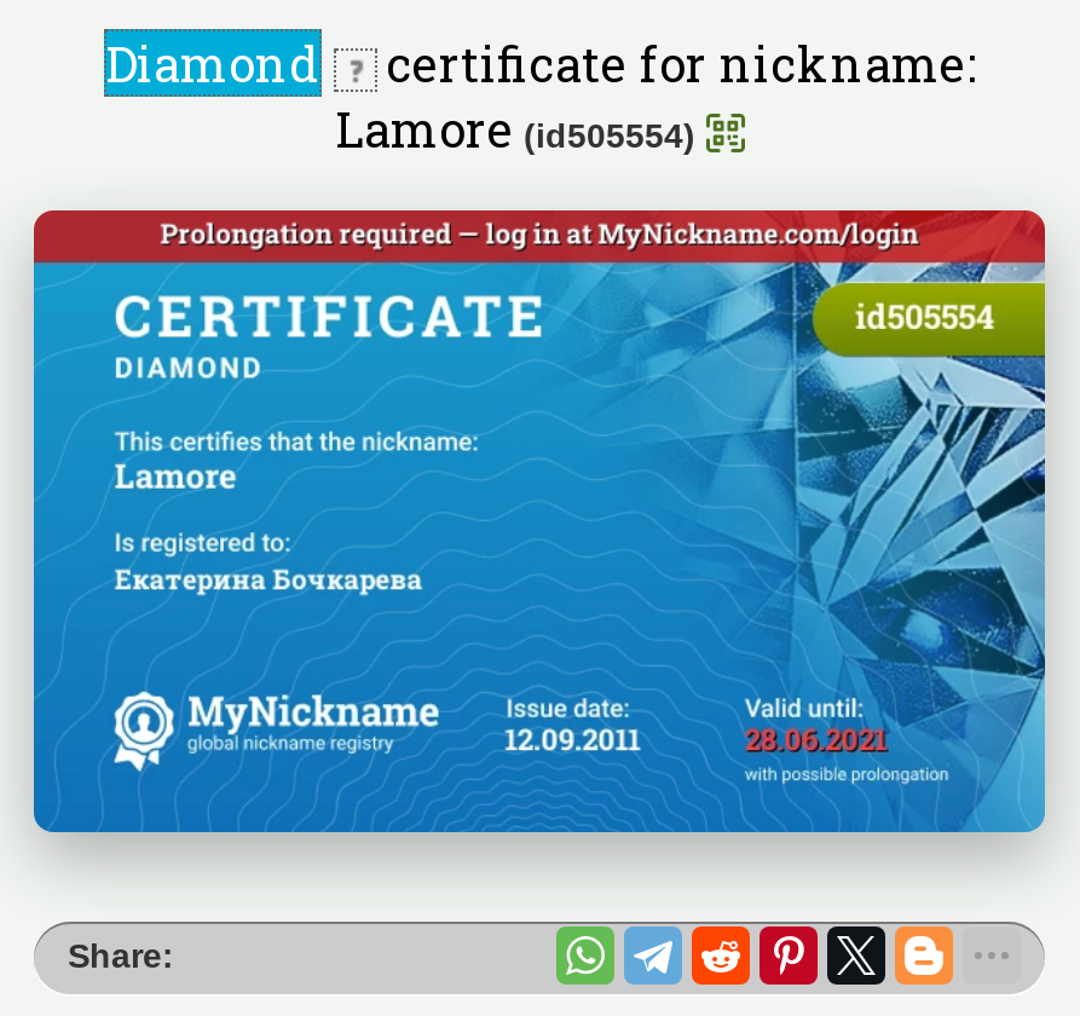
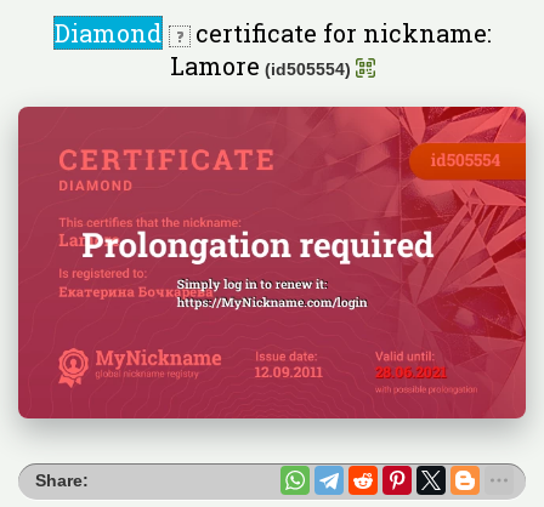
- [image]
+ [image]
